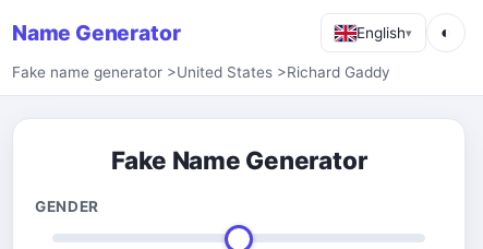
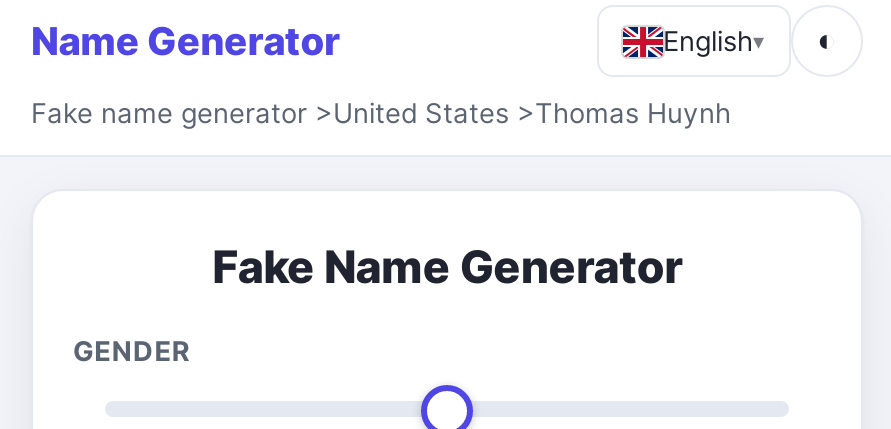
- Fake name generator >United States >Richard Gaddy
+ Fake name generator >United States >Thomas Huynh
